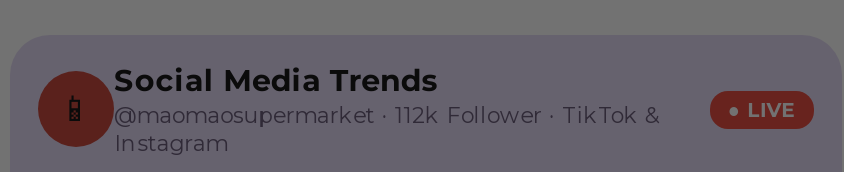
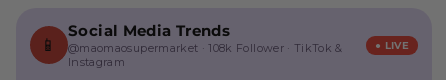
- @maomaosupermarket · 112k Follower · TikTok &
+ @maomaosupermarket · 108k Follower · TikTok &
